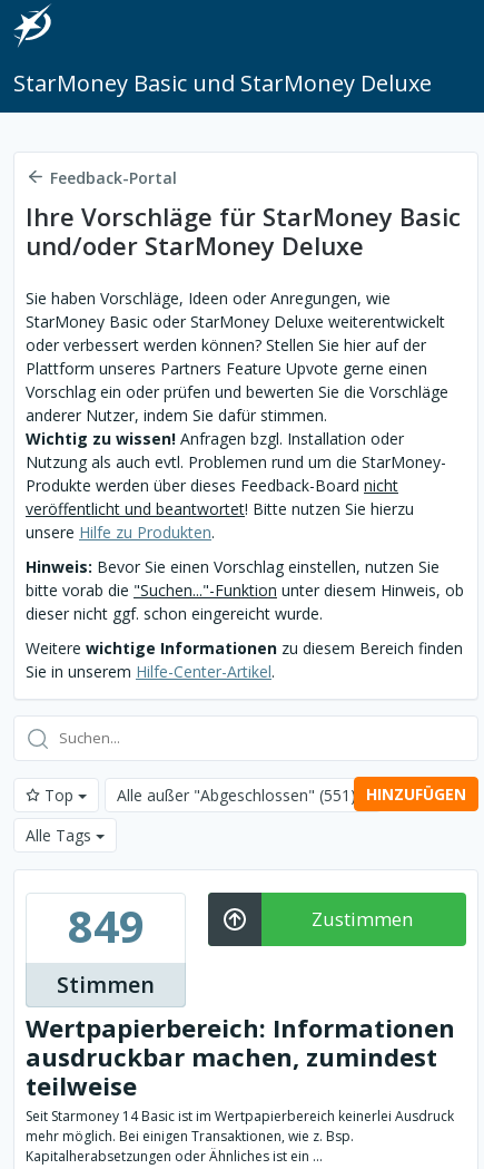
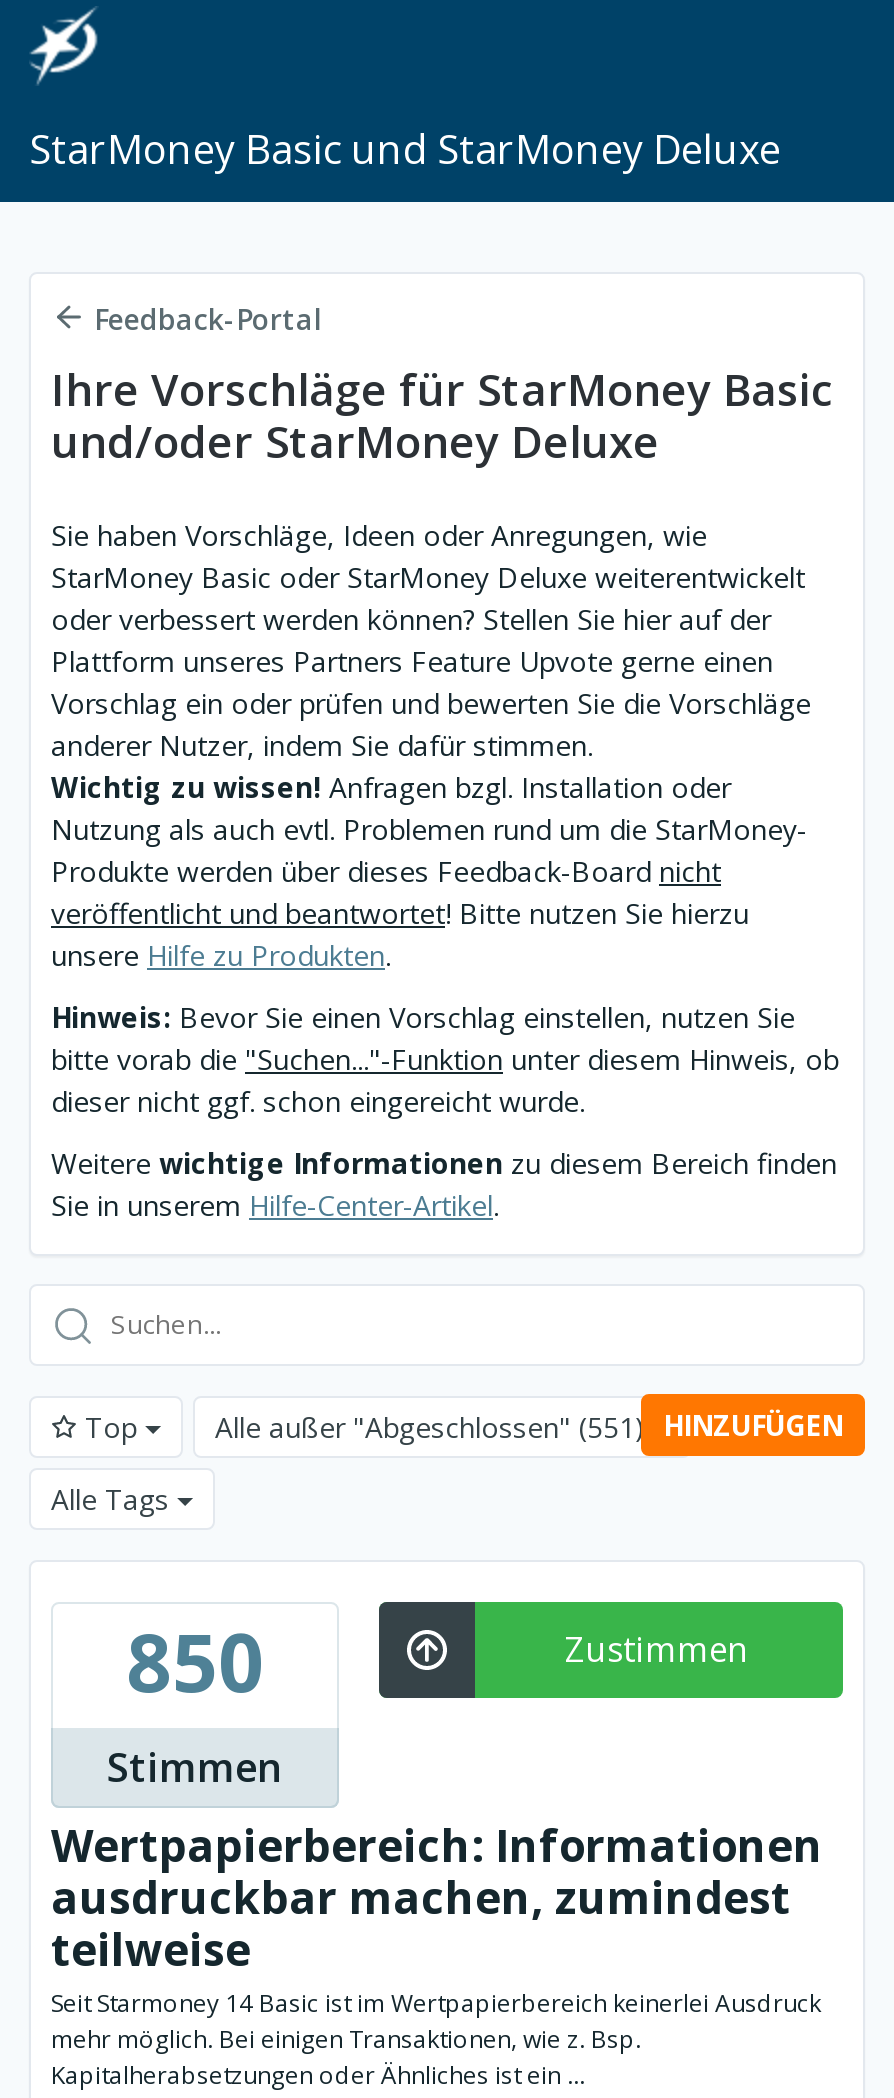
- 849
+ 850
